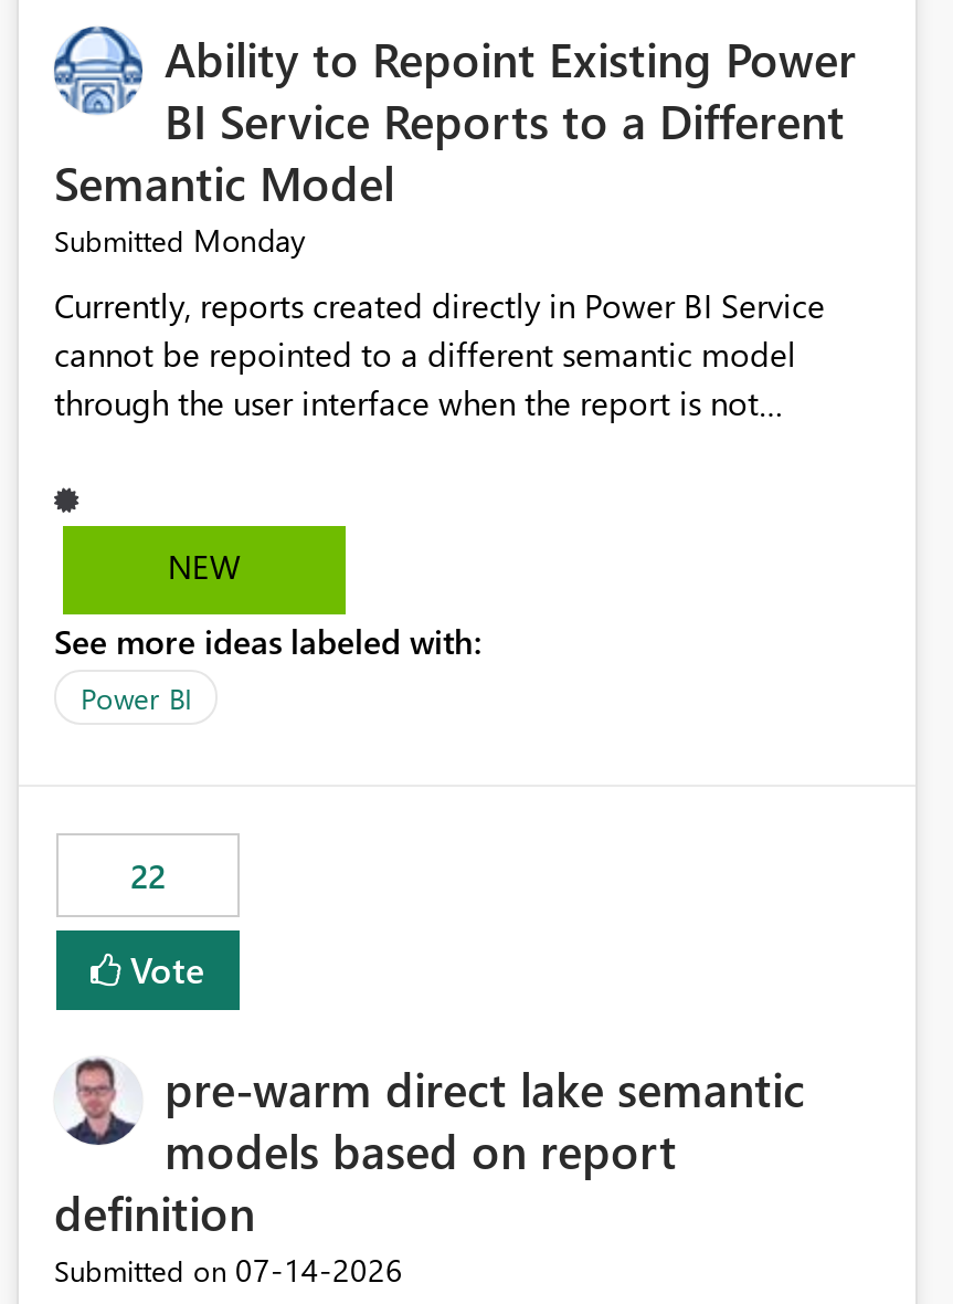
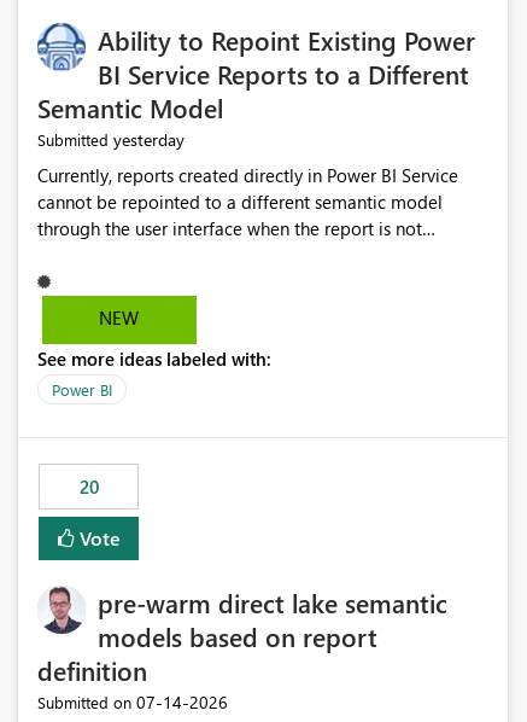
- Submitted Monday
+ Submitted yesterday

- 22
+ 20
